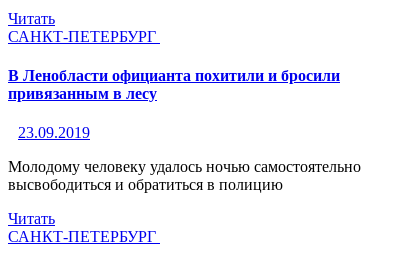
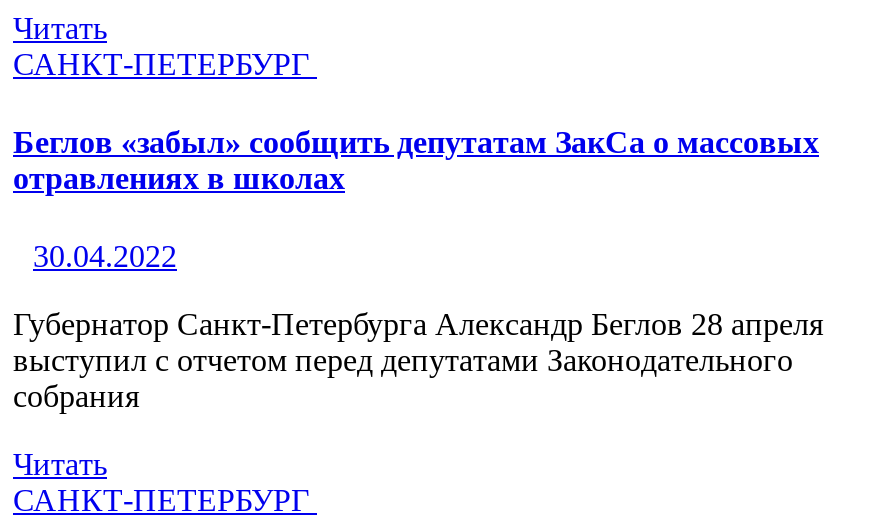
- В Ленобласти официанта похитили и бросили
- привязанным в лесу
+ Беглов «забыл» сообщить депутатам ЗакСа о массовых
+ отравлениях в школах

- 23.09.2019
+ 30.04.2022

- Молодому человеку удалось ночью самостоятельно
- высвободиться и обратиться в полицию
+ Губернатор Санкт-Петербурга Александр Беглов 28 апреля
+ выступил с отчетом перед депутатами Законодательного
+ собрания
